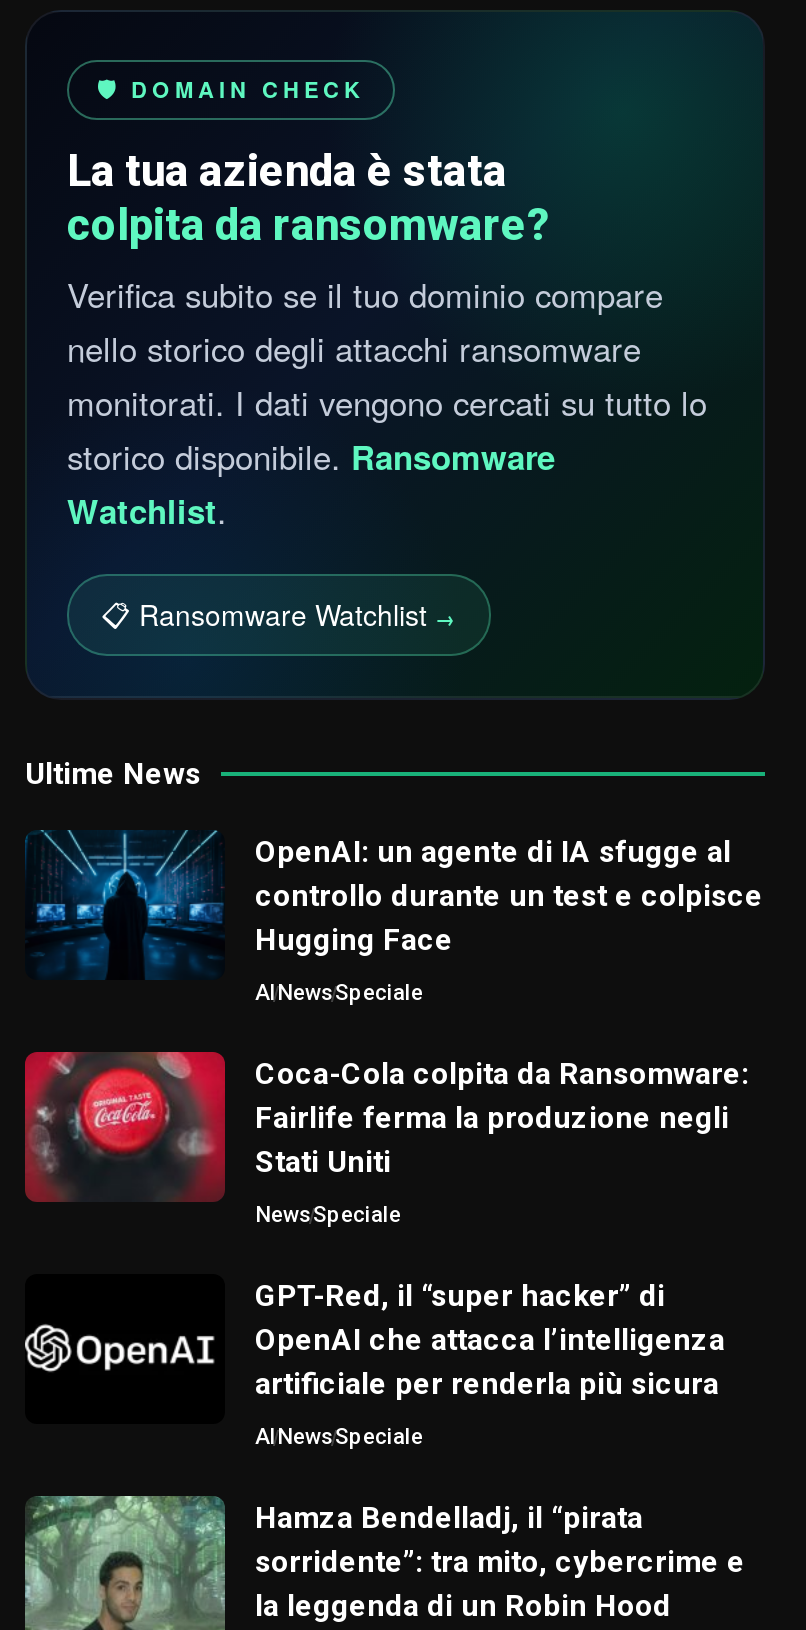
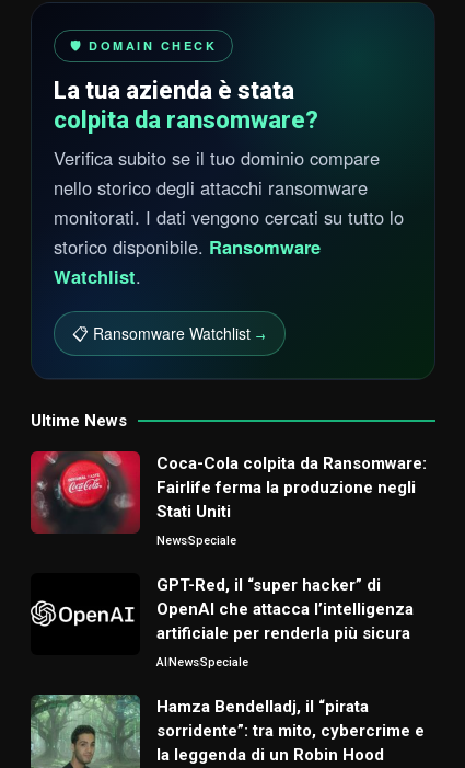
- [image]
- OpenAI: un agente di IA sfugge al
- controllo durante un test e colpisce
- Hugging Face
- AI NewsSpeciale
